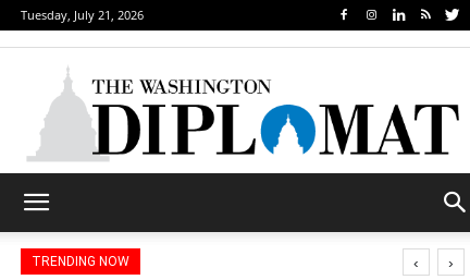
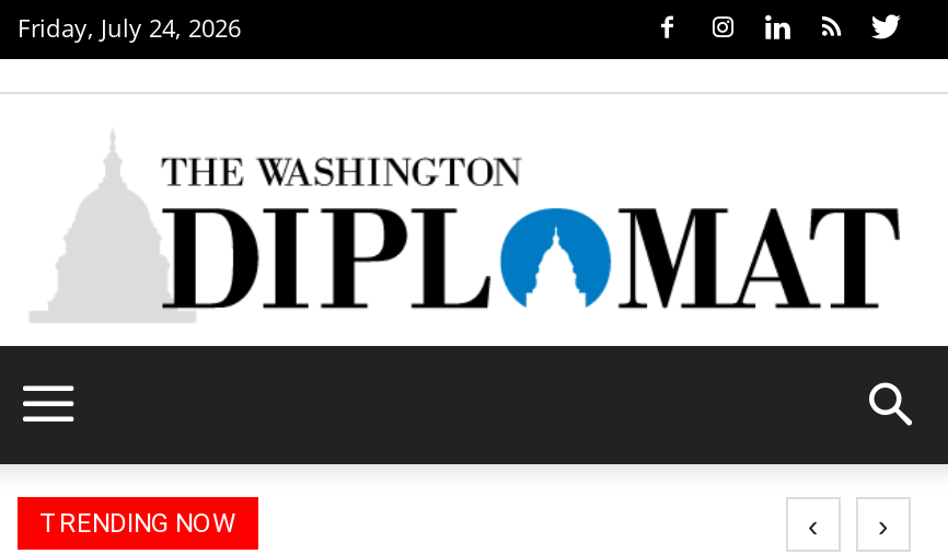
- Tuesday, July 21, 2026
+ Friday, July 24, 2026
